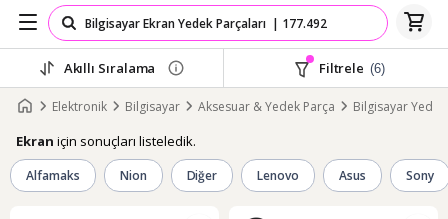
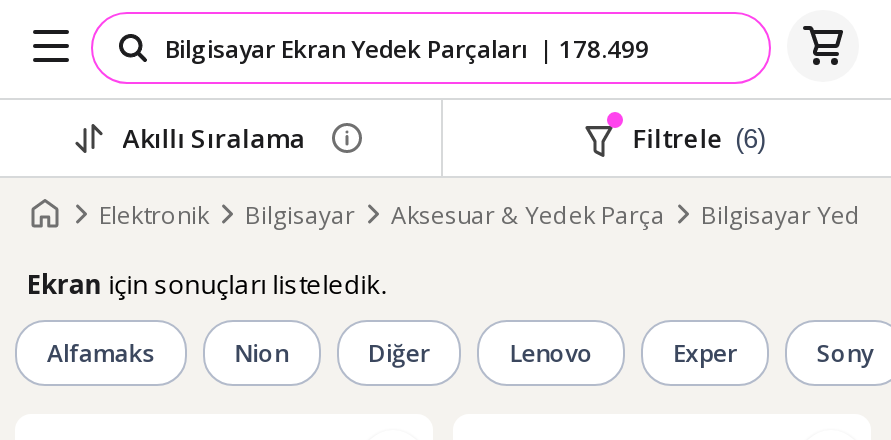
- Asus
+ Exper
